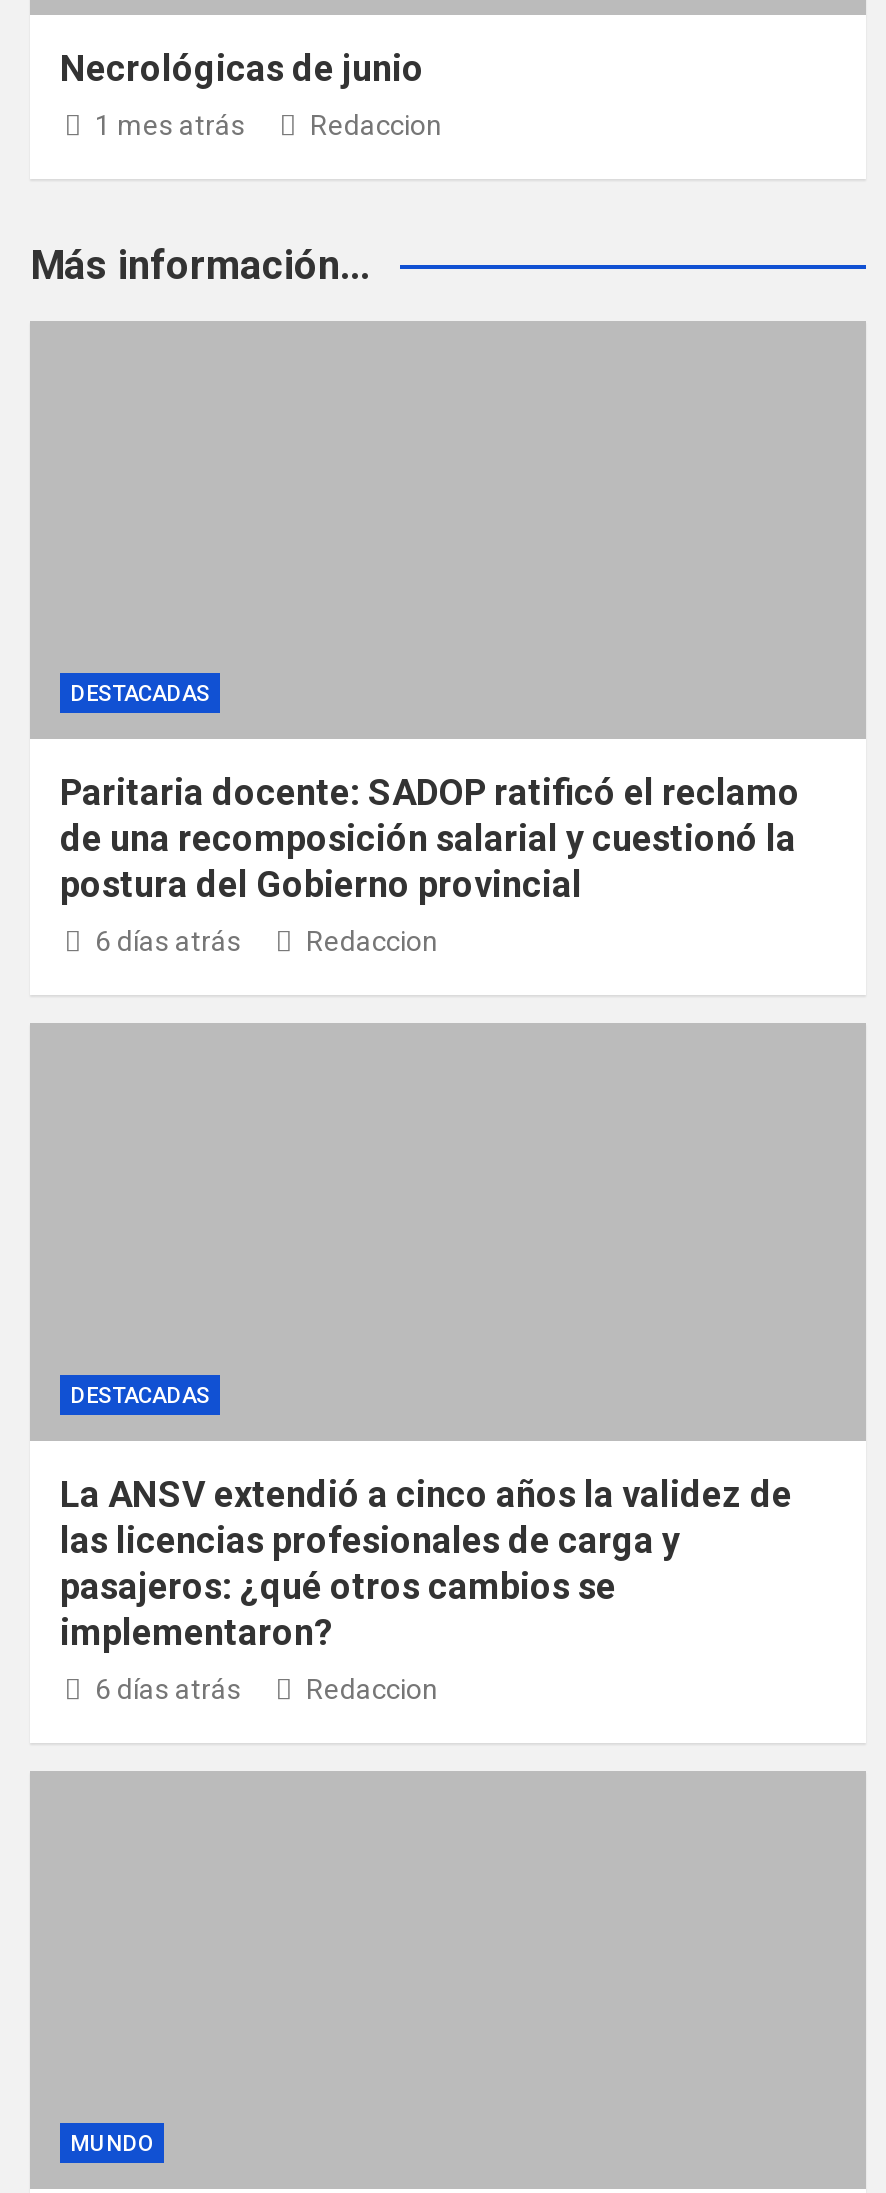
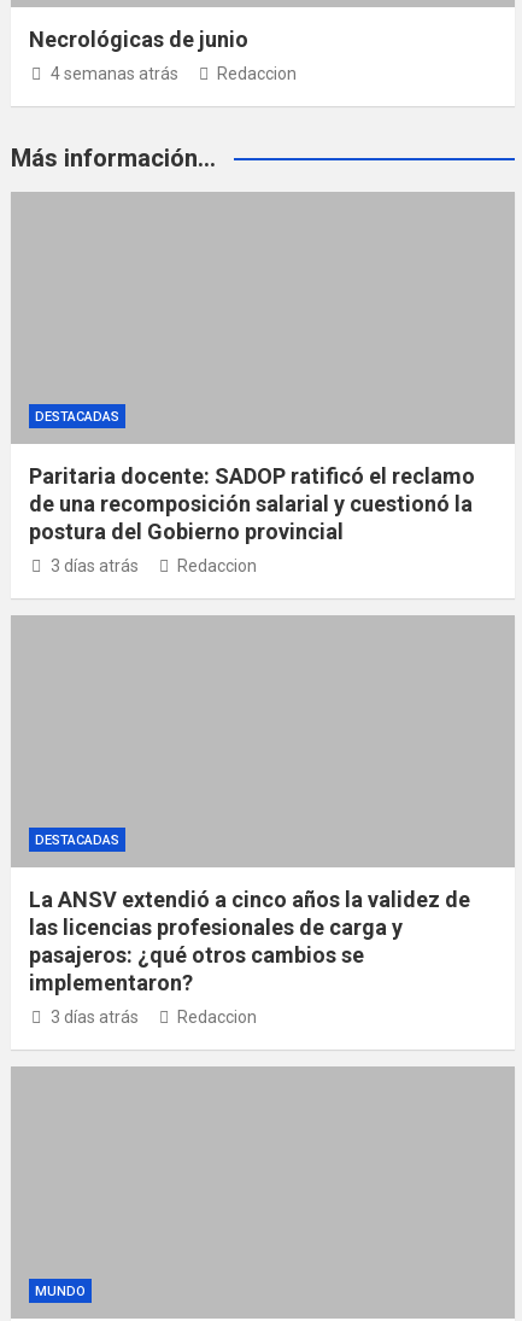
- 1 mes atrás
+ 4 semanas atrás

- 6 días atrás
+ 3 días atrás

- 6 días atrás
+ 3 días atrás
